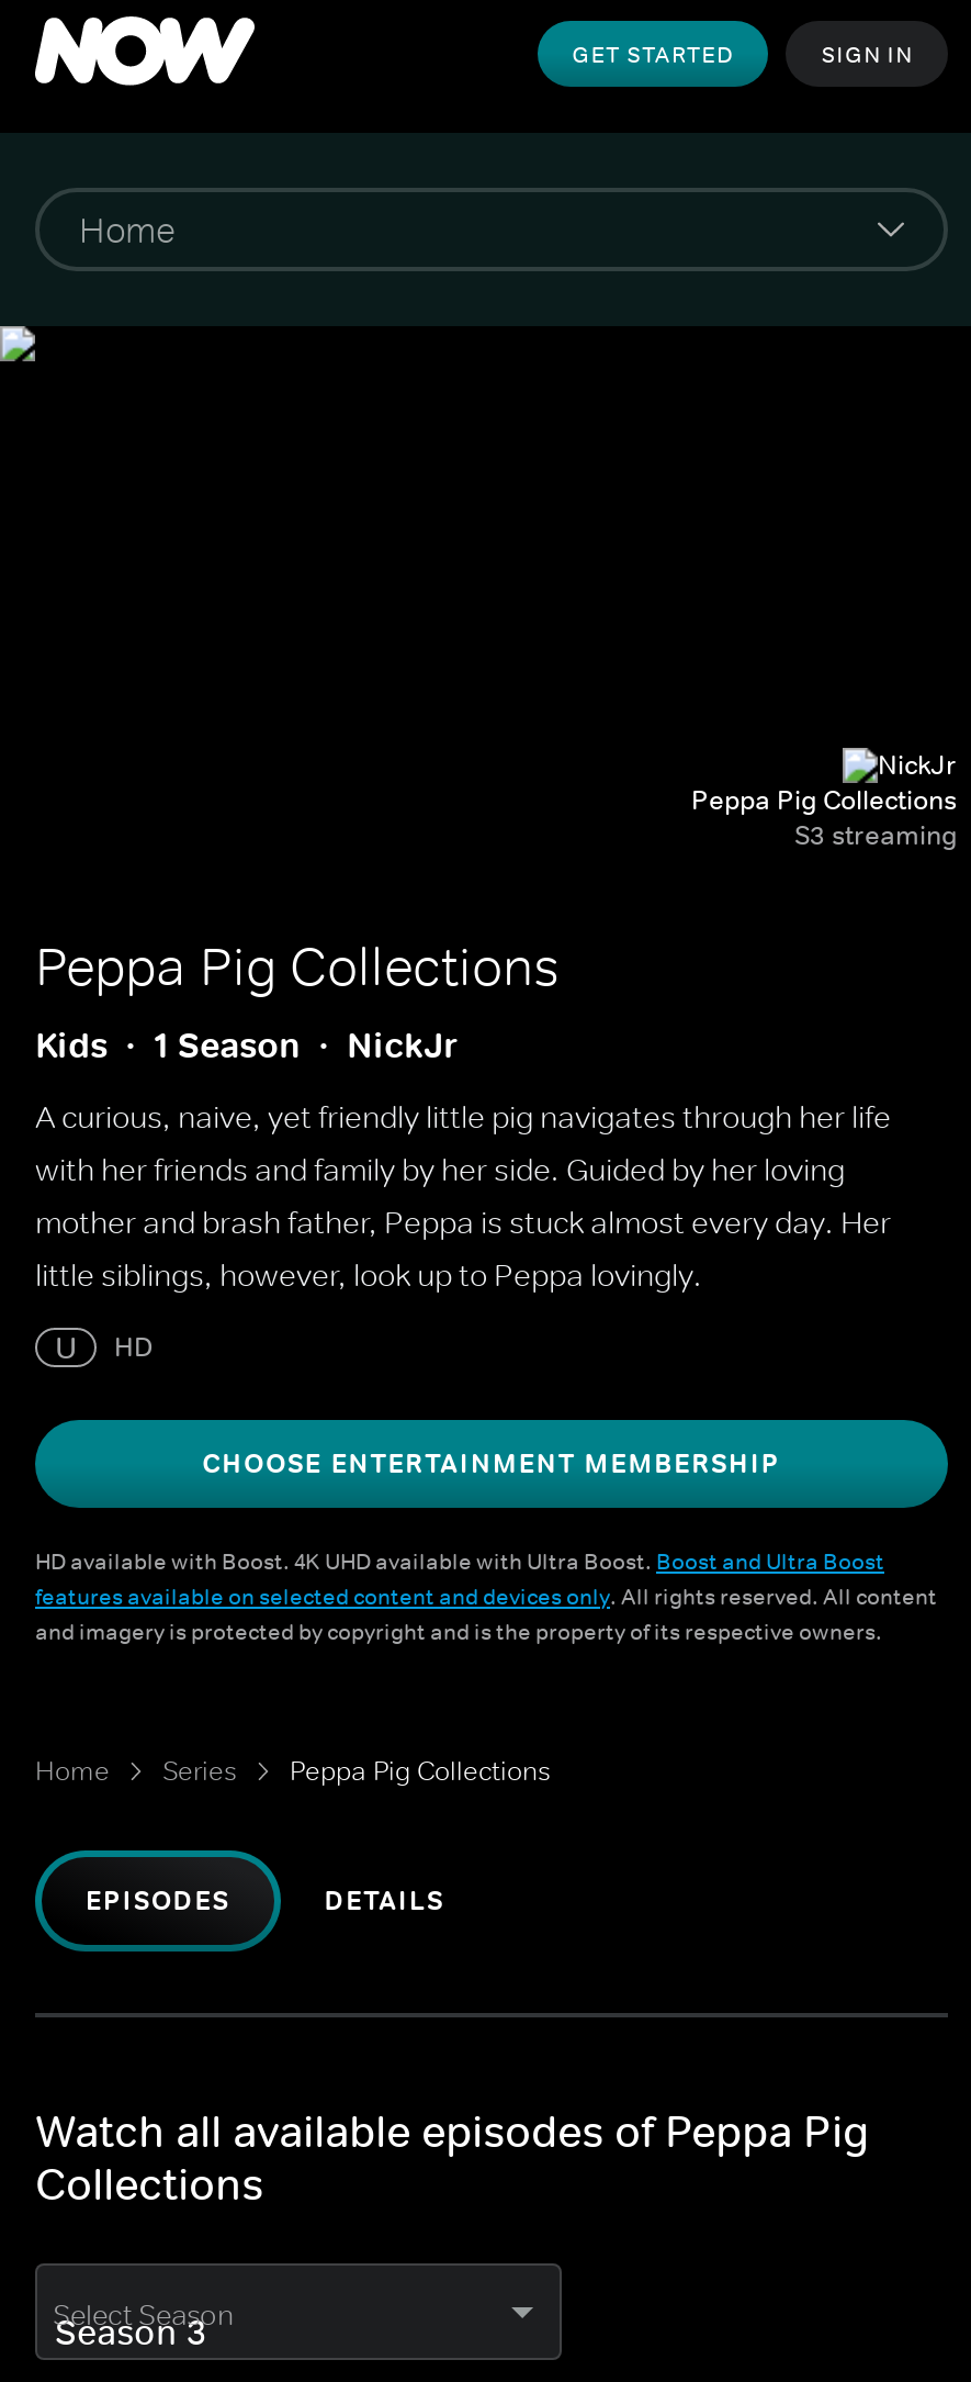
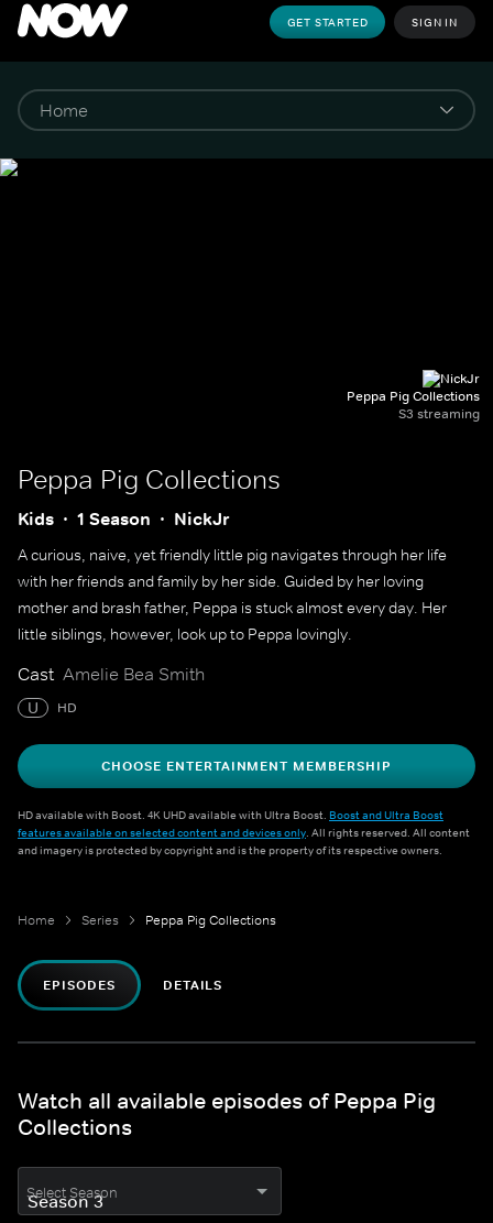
+ Cast Amelie Bea Smith
